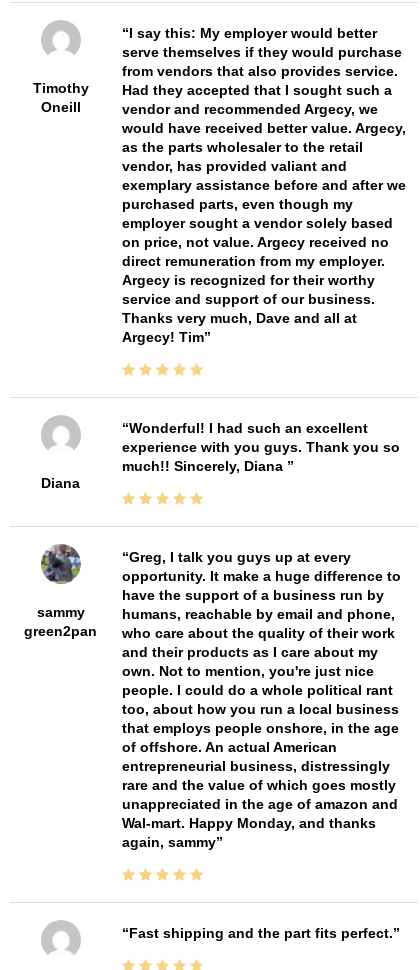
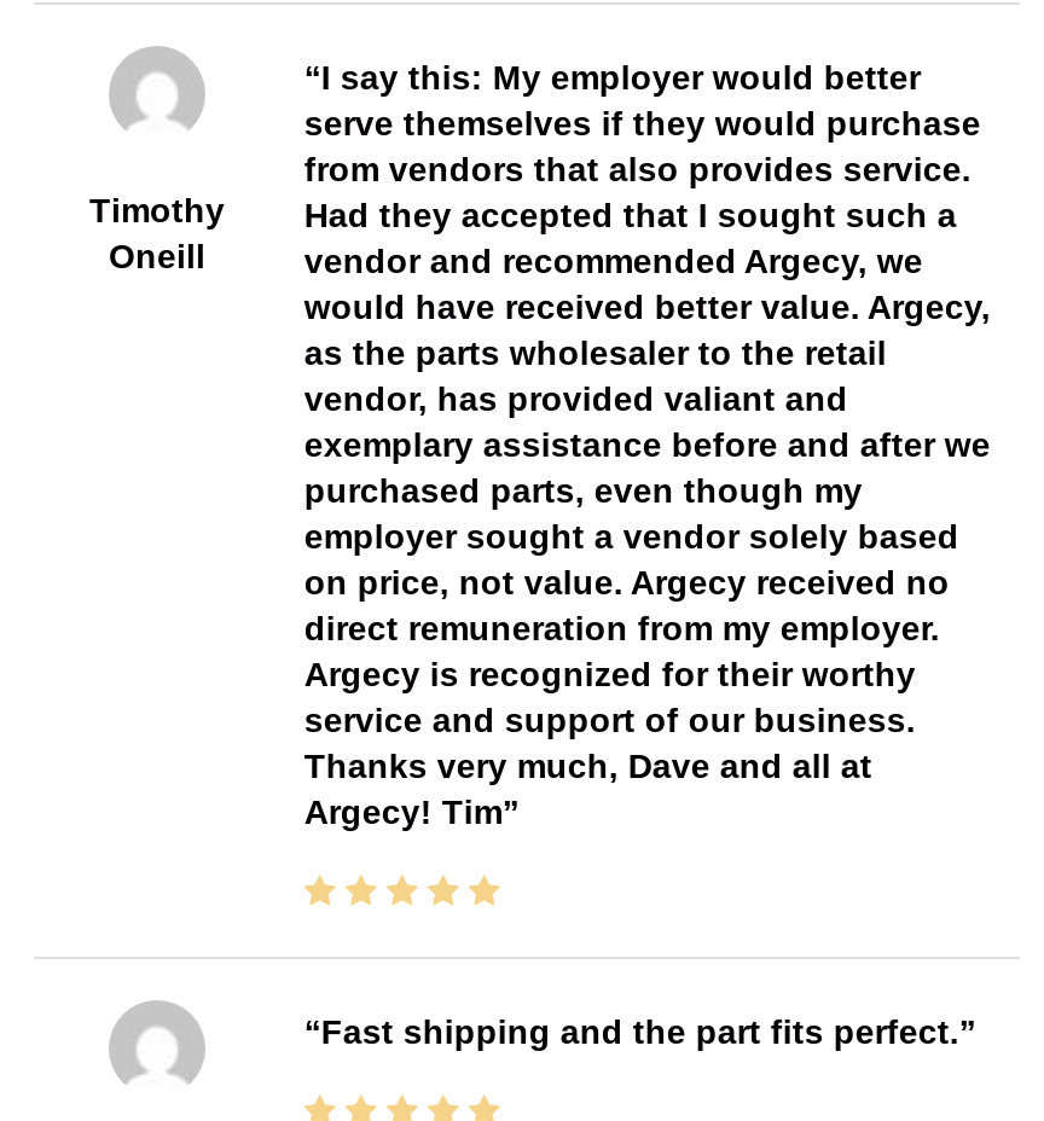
- Wonderful! I had such an excellent
- experience with you guys. Thank you so
- much!! Sincerely, Diana

- Diana

- [image]
- sammy
- green2pan

- Greg, I talk you guys up at every
- opportunity. It make a huge difference to
- have the support of a business run by
- humans, reachable by email and phone,
- who care about the quality of their work
- and their products as I care about my
- own. Not to mention, you're just nice
- people. I could do a whole political rant
- too, about how you run a local business
- that employs people onshore, in the age
- of offshore. An actual American
- entrepreneurial business, distressingly
- rare and the value of which goes mostly
- unappreciated in the age of amazon and
- Wal-mart. Happy Monday, and thanks
- again, sammy
